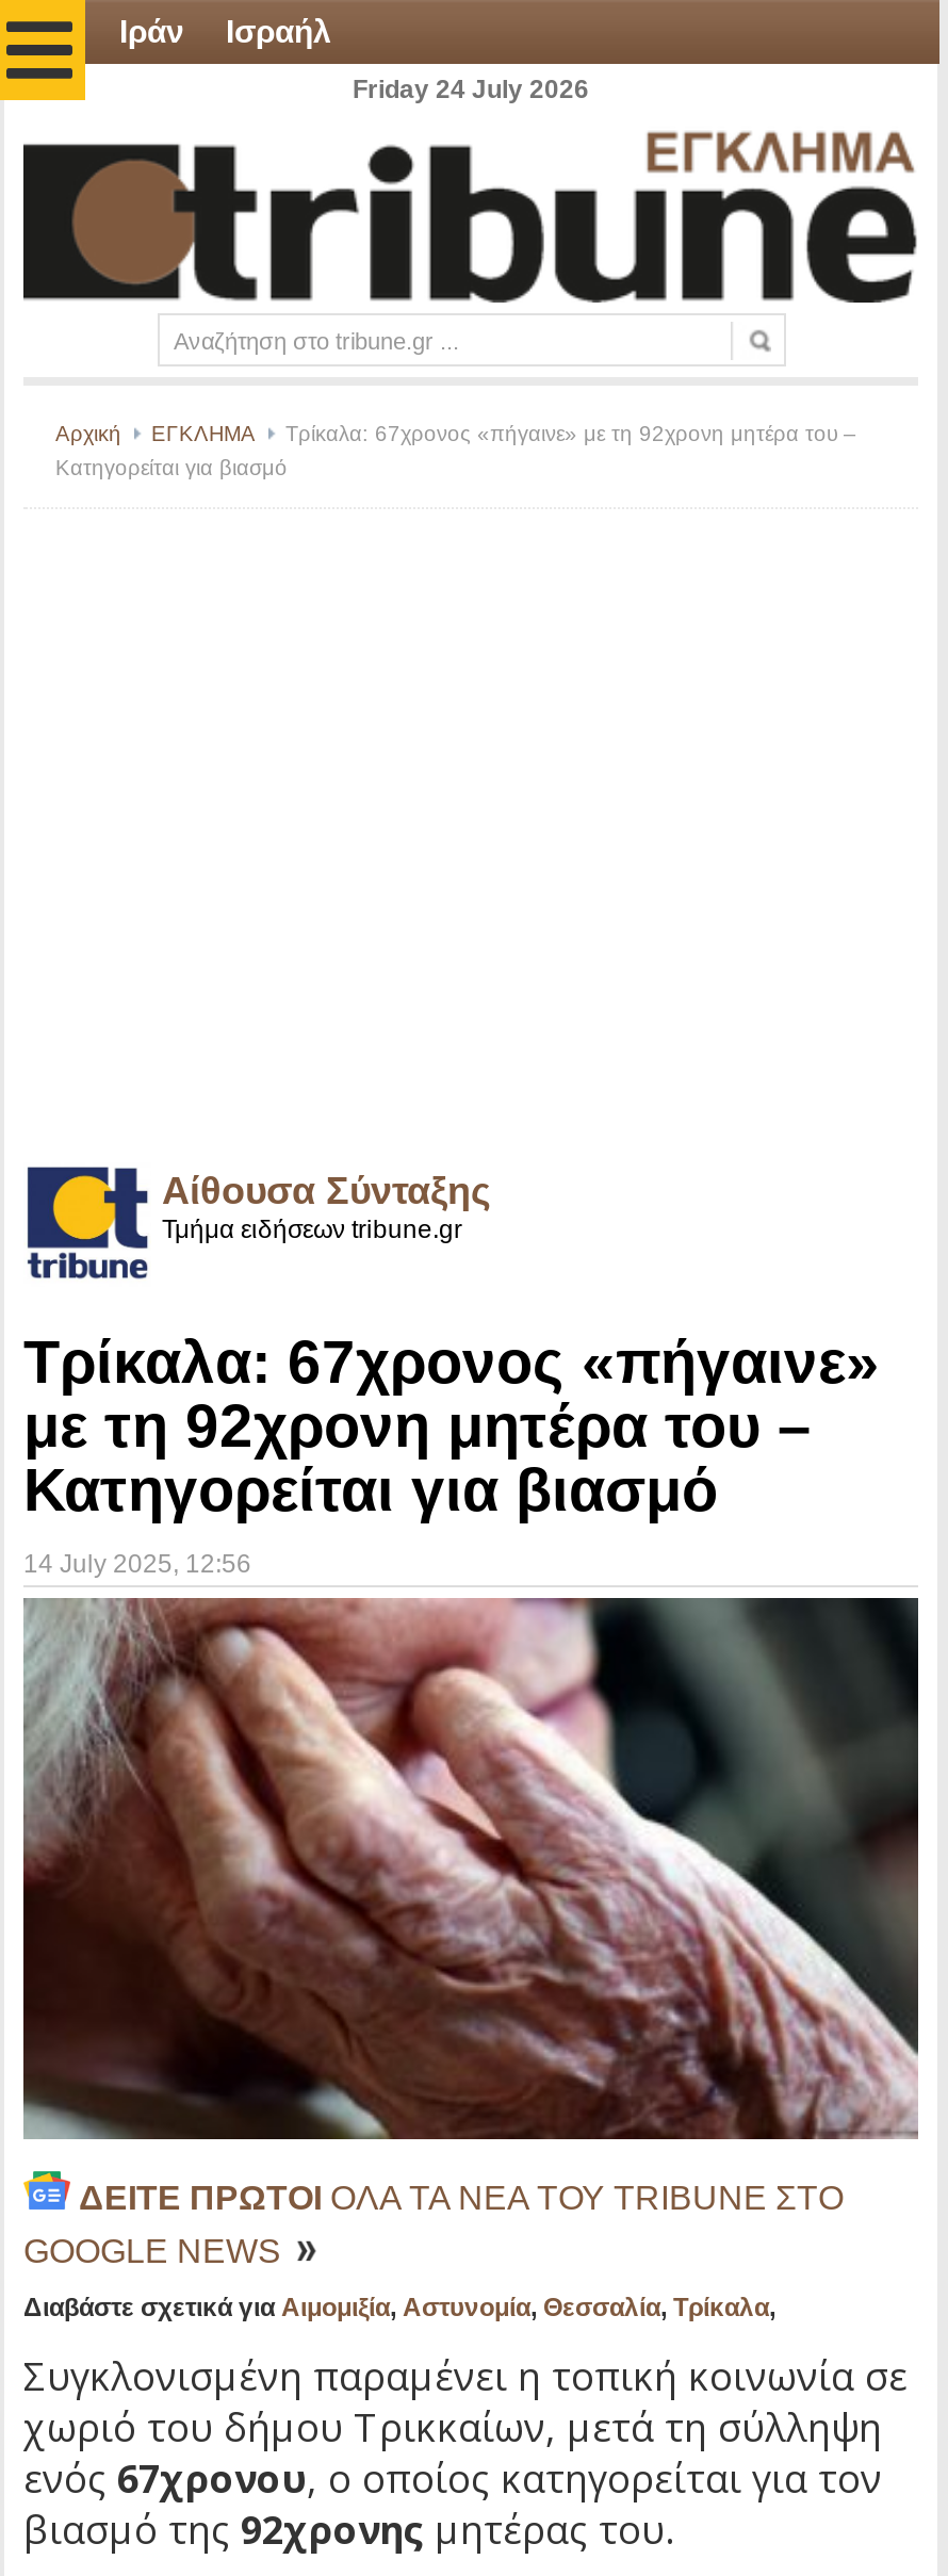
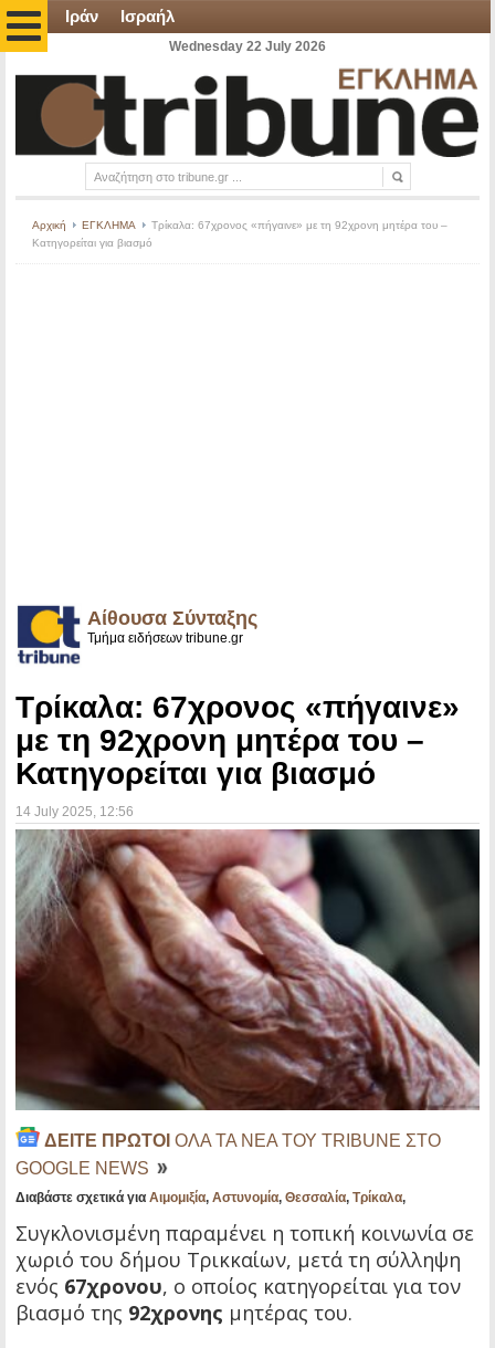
- Friday 24 July 2026
+ Wednesday 22 July 2026
